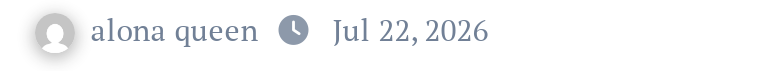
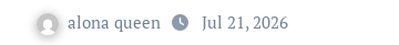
- alona queen Jul 22, 2026
+ alona queen Jul 21, 2026
